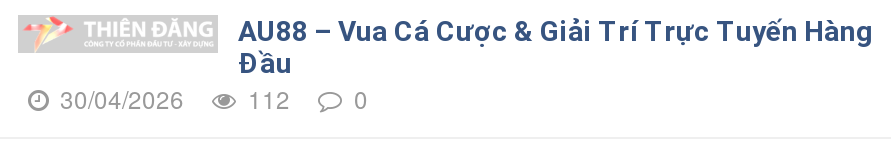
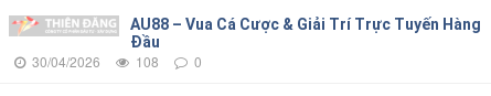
- 30/04/2026 112 0
+ 30/04/2026 108 0
